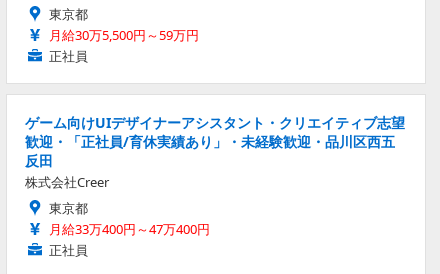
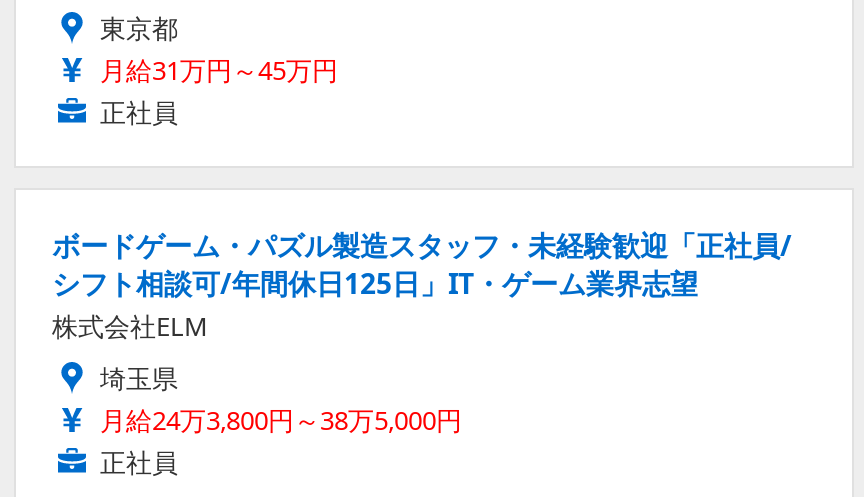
- 月給30万5,500円～59万円
+ 月給31万円～45万円

- ゲーム向けUIデザイナーアシスタント・クリエイティブ志望
- 歓迎・「正社員/育休実績あり」・未経験歓迎・品川区西五
- 反田
- 株式会社Creer
- 東京都
- 月給33万400円～47万400円
+ ボードゲーム・パズル製造スタッフ・未経験歓迎「正社員/
+ シフト相談可/年間休日125日」IT・ゲーム業界志望
+ 株式会社ELM
+ 埼玉県
+ 月給24万3,800円～38万5,000円
